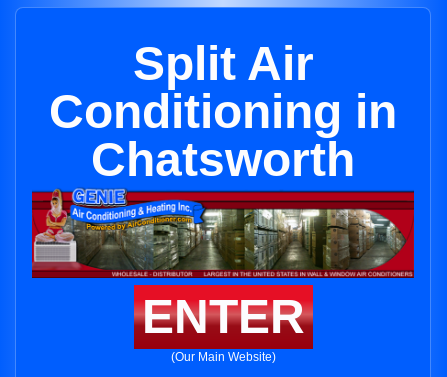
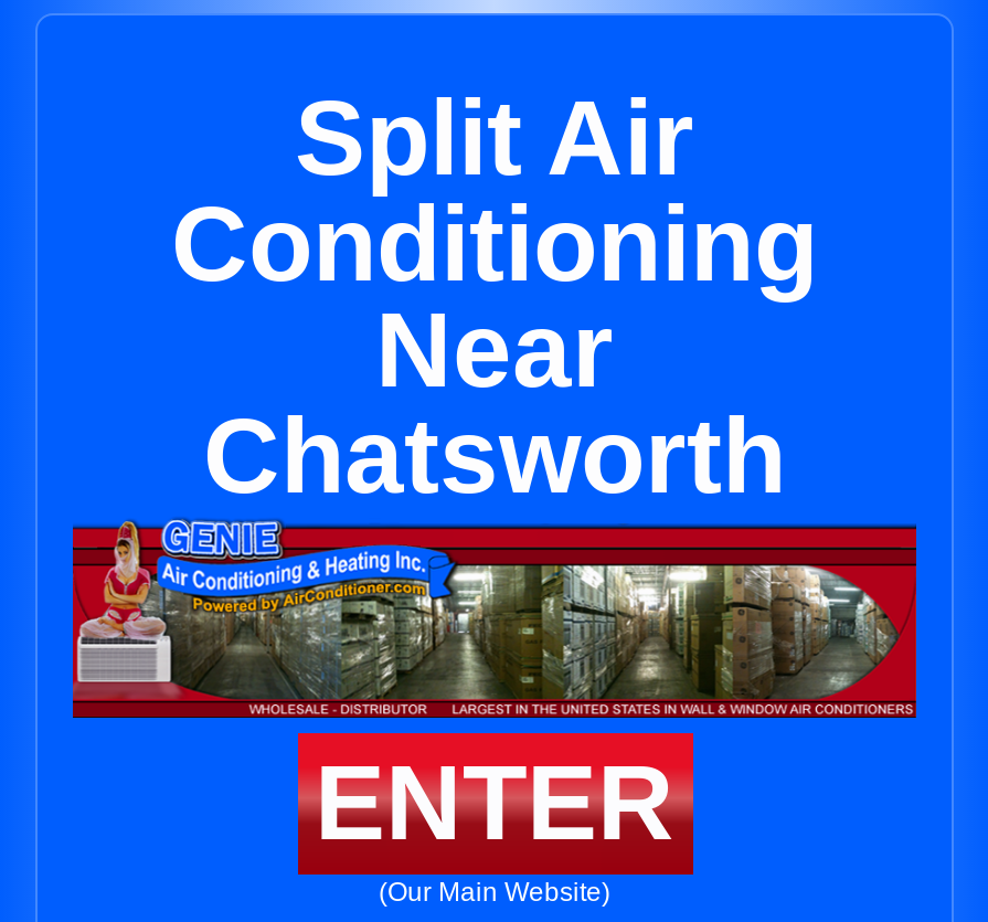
- Conditioning in
+ Conditioning
+ Near
